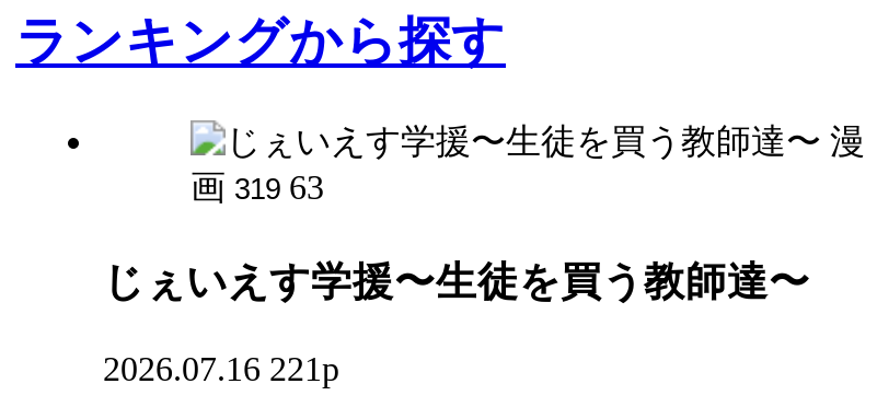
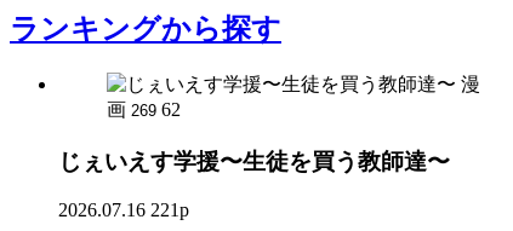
- 画 319 63
+ 画 269 62
